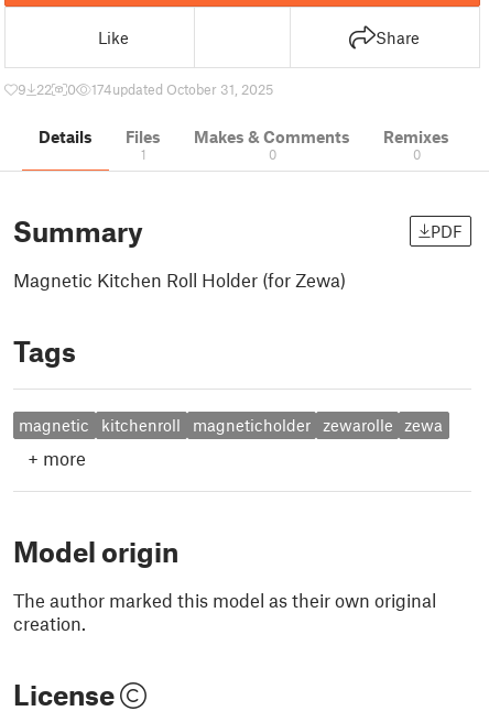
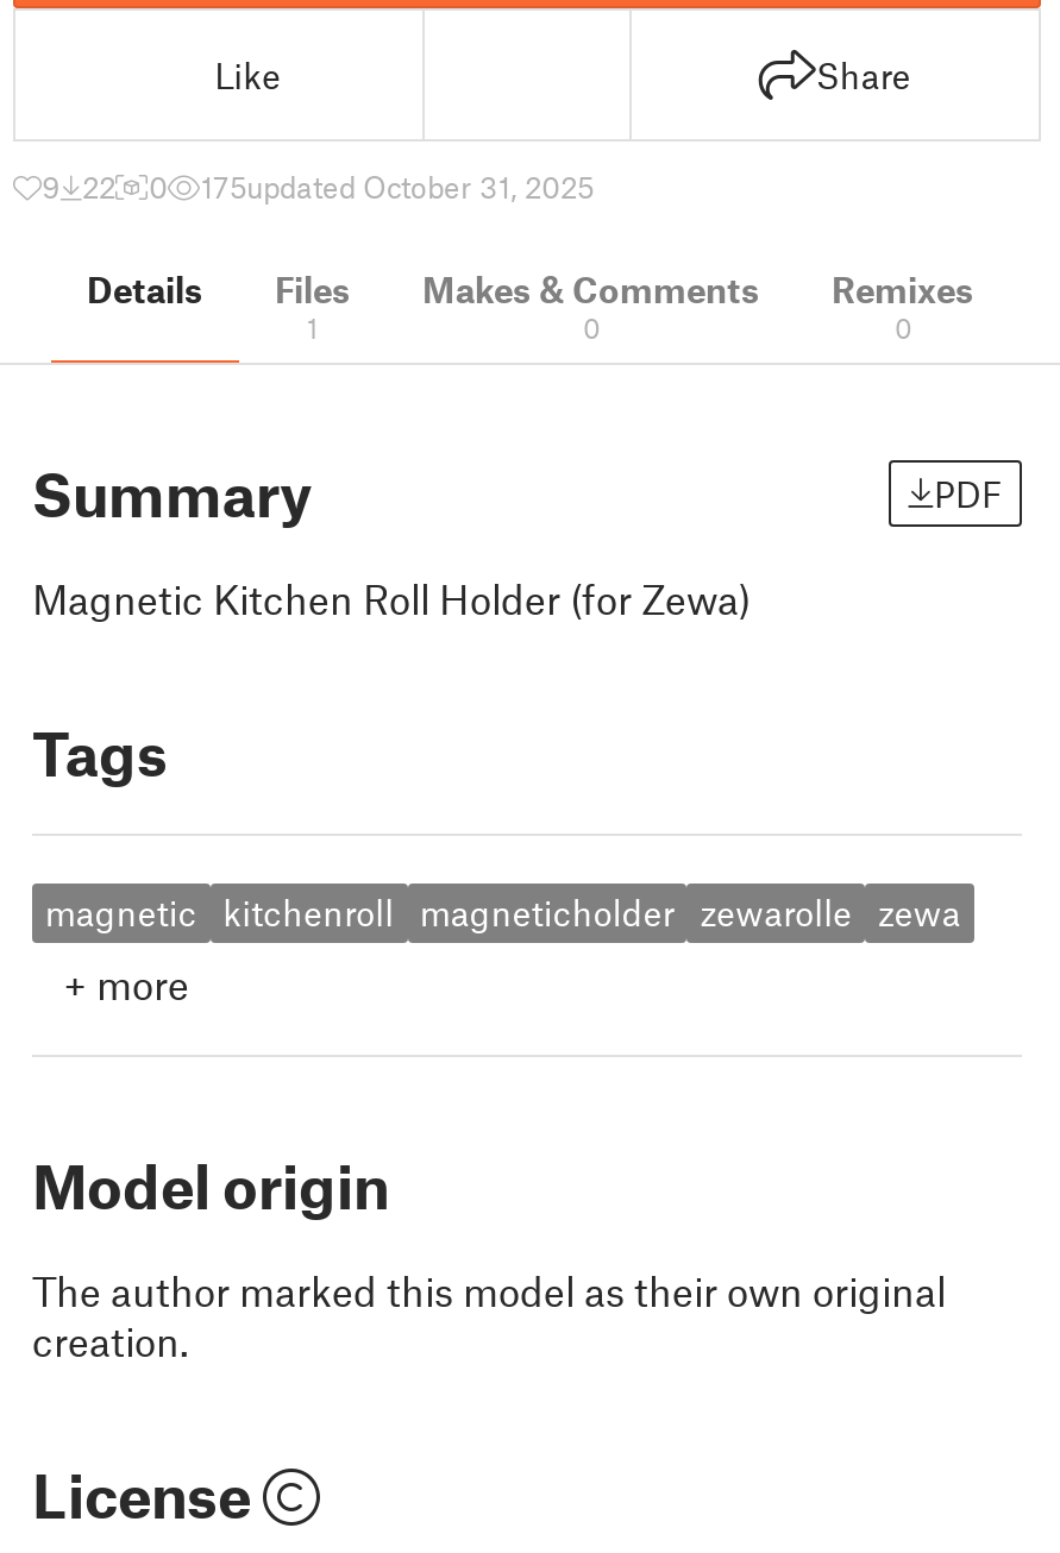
- 174updated October 31, 2025
+ 175updated October 31, 2025
